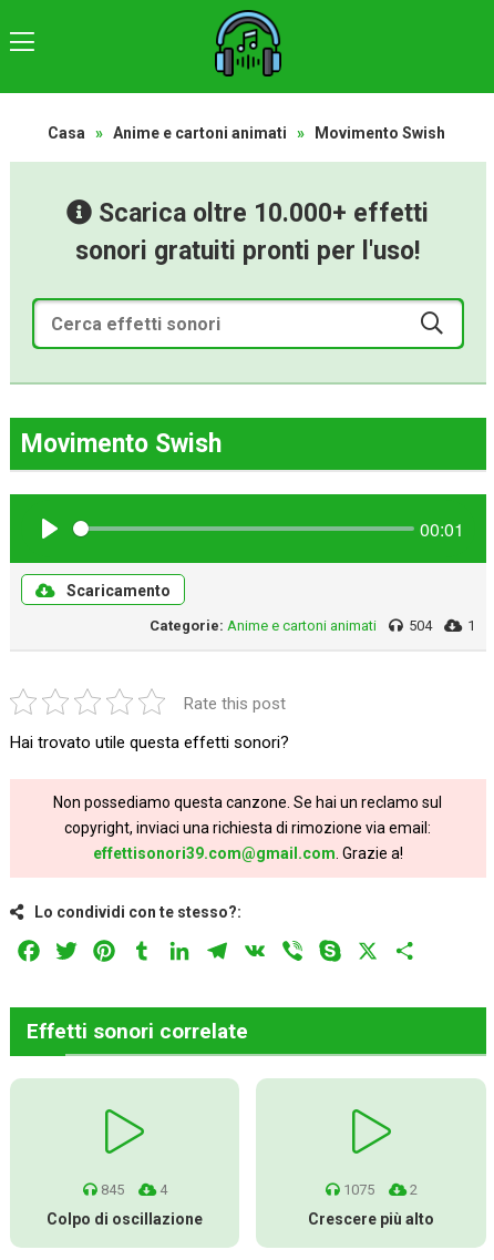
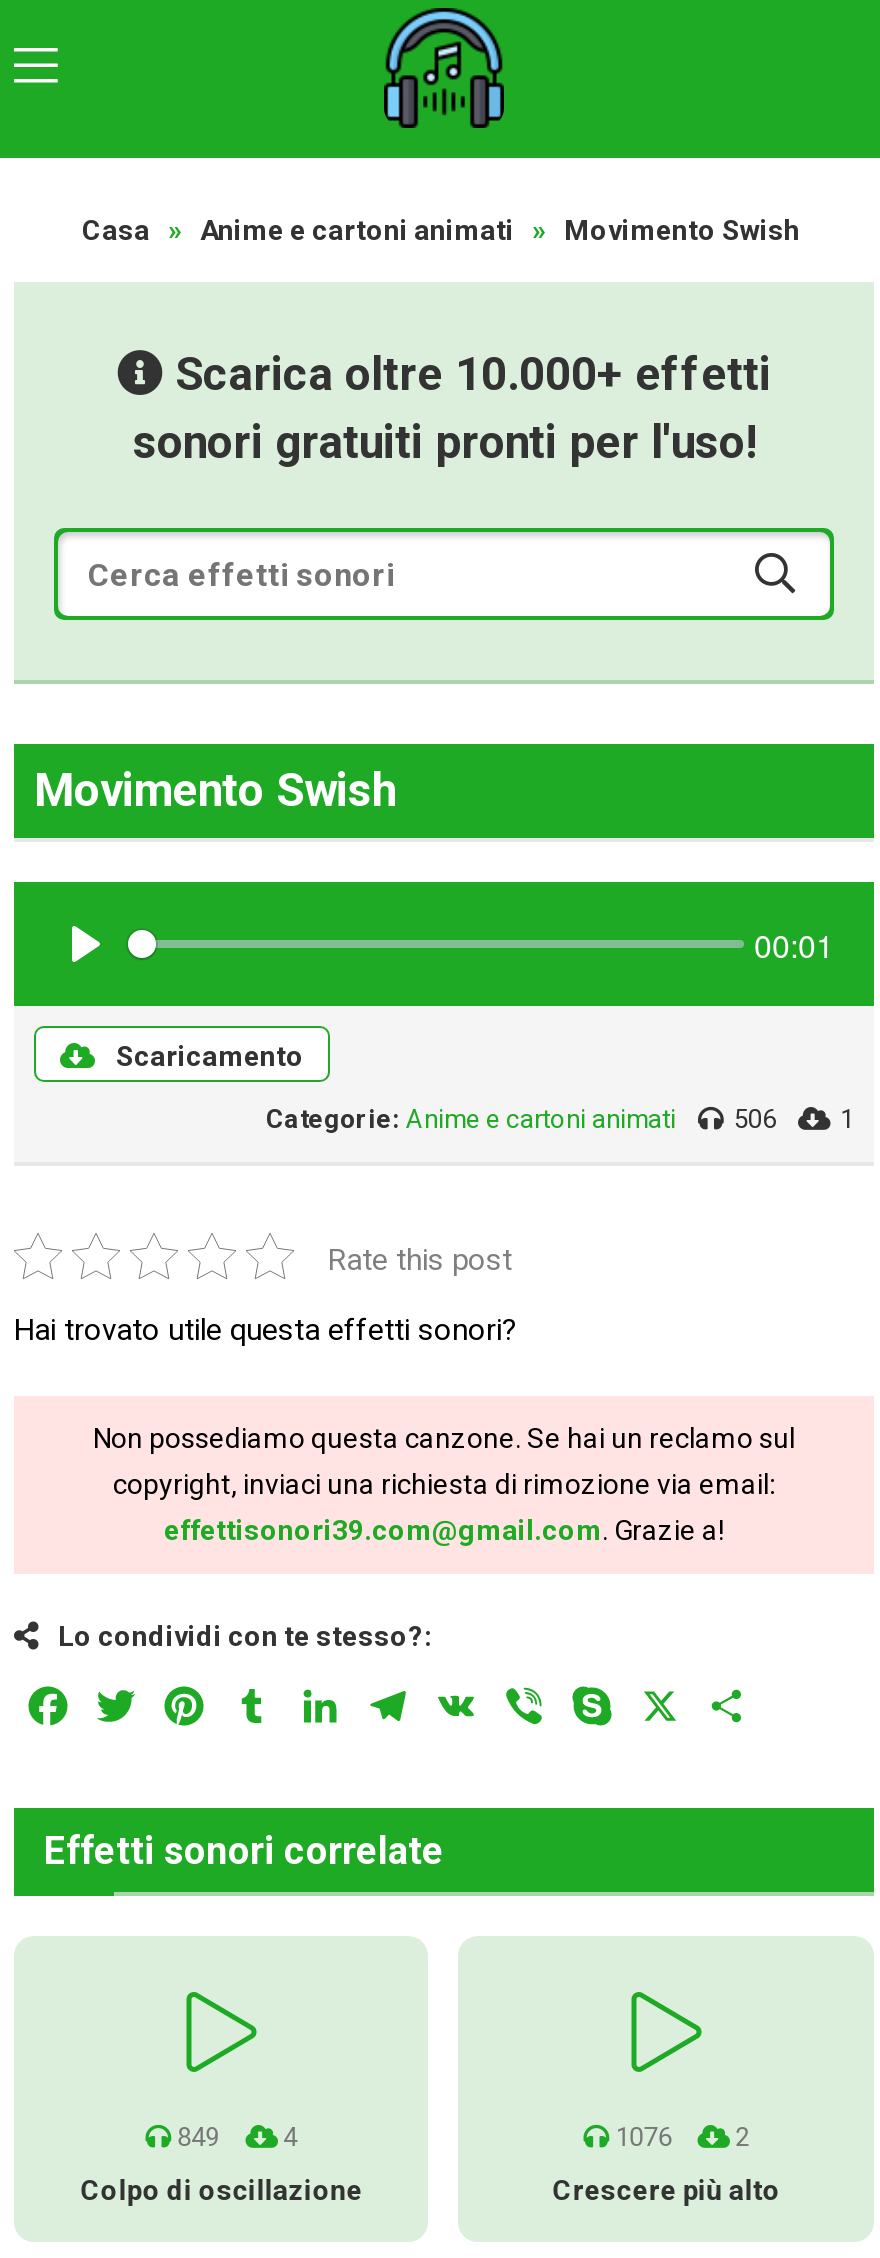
- Categorie: Anime e cartoni animati 504
+ Categorie: Anime e cartoni animati 506

- 845 4
+ 849 4

- 1075 2
+ 1076 2
